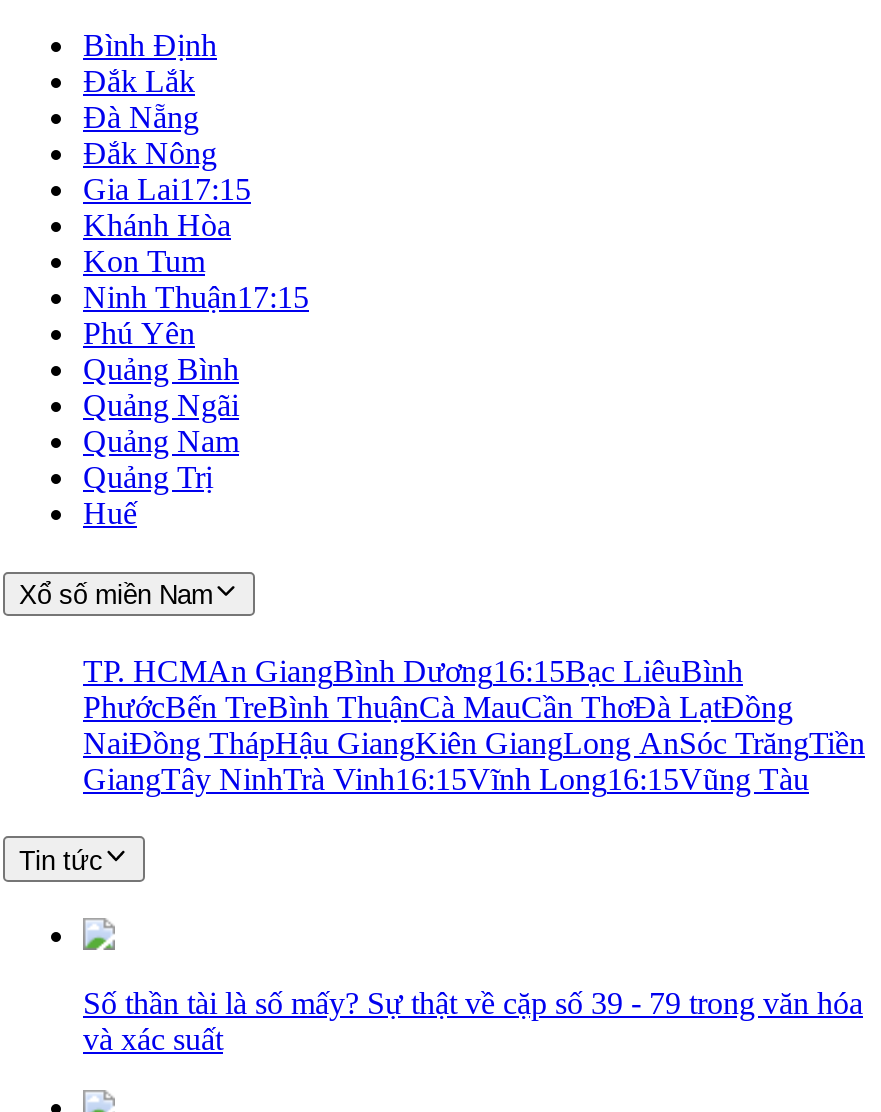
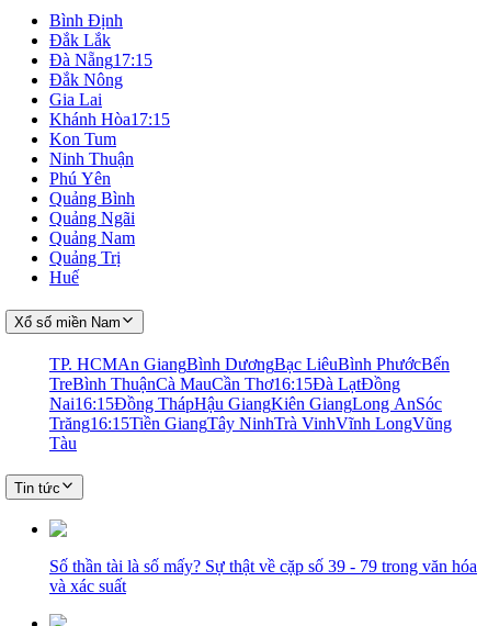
- Đà Nẵng
+ Đà Nẵng17:15

- Gia Lai17:15
- Khánh Hòa
+ Gia Lai
+ Khánh Hòa17:15

- Ninh Thuận17:15
+ Ninh Thuận

- TP. HCMAn GiangBình Dương16:15Bạc LiêuBình
- PhướcBến TreBình ThuậnCà MauCần ThơĐà LạtĐồng
- NaiĐồng ThápHậu GiangKiên GiangLong AnSóc TrăngTiền
- GiangTây NinhTrà Vinh16:15Vĩnh Long16:15Vũng Tàu
+ TP. HCMAn GiangBình DươngBạc LiêuBình PhướcBến
+ TreBình ThuậnCà MauCần Thơ16:15Đà LạtĐồng
+ Nai 16:15Đồng ThápHậu GiangKiên GiangLong AnSóc
+ Trăng 16:15Tiền GiangTây NinhTrà VinhVĩnh LongVũng
+ Tàu
